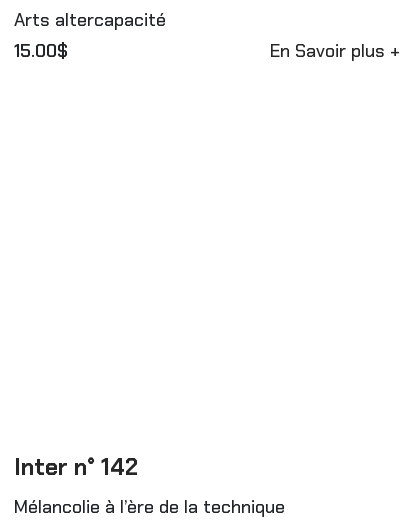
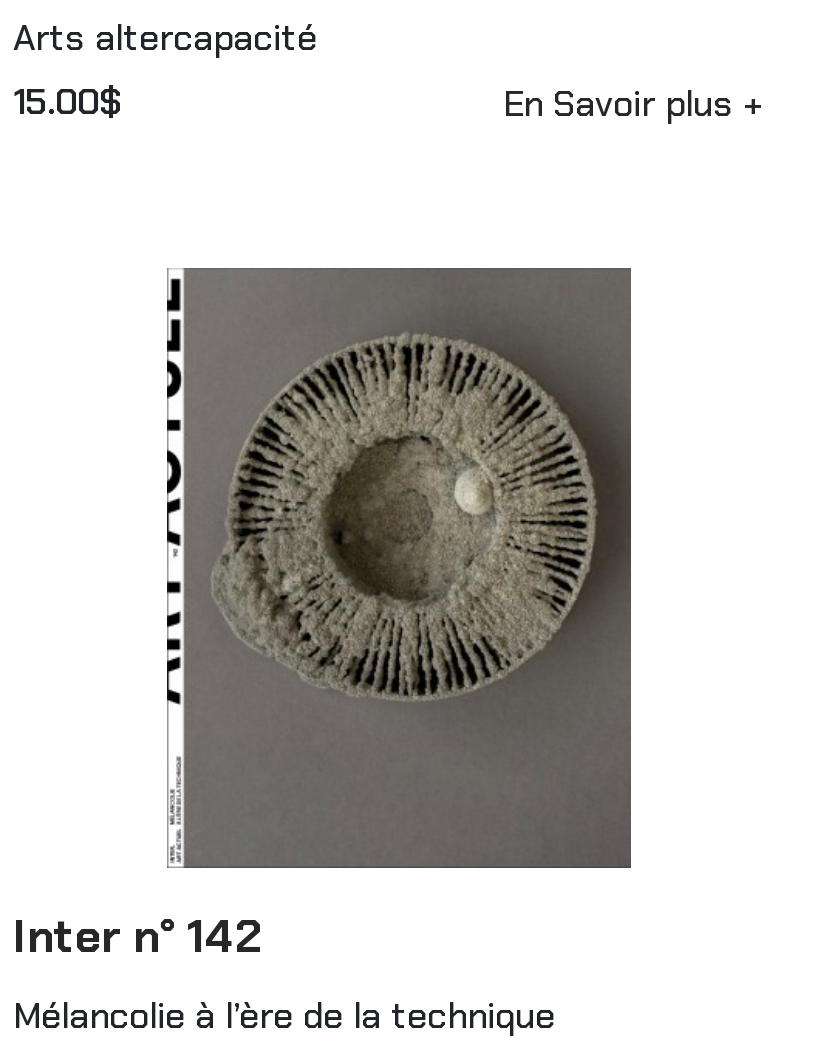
+ [image]
